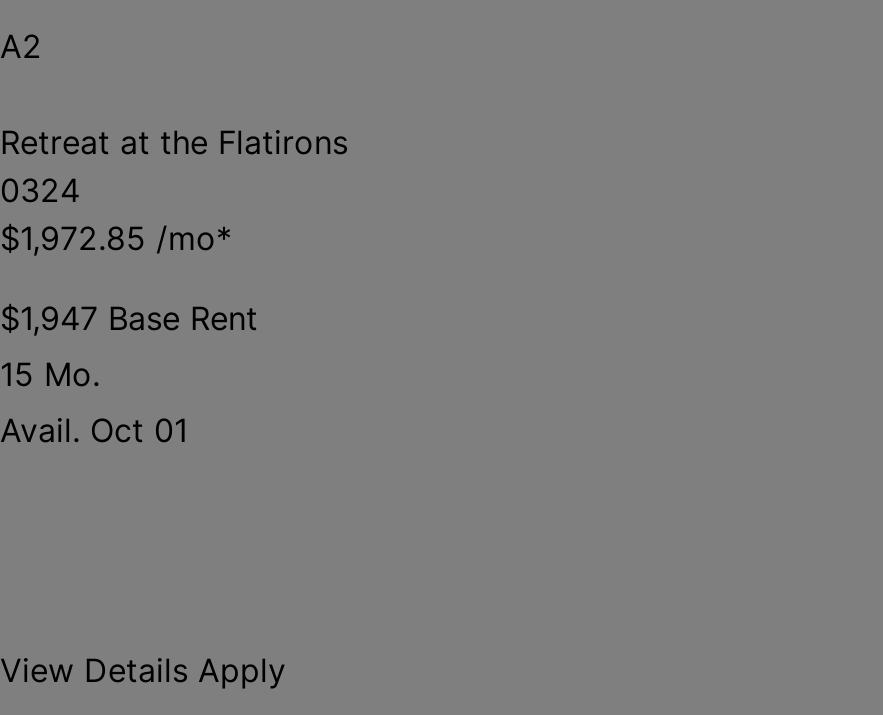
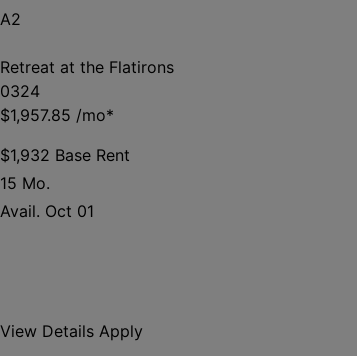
- $1,972.85 /mo*
+ $1,957.85 /mo*

- $1,947 Base Rent
+ $1,932 Base Rent
